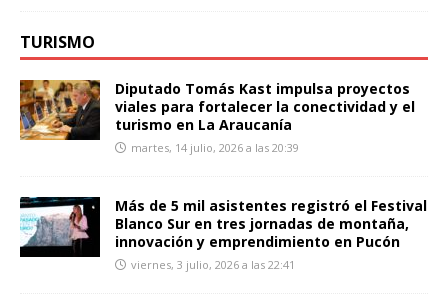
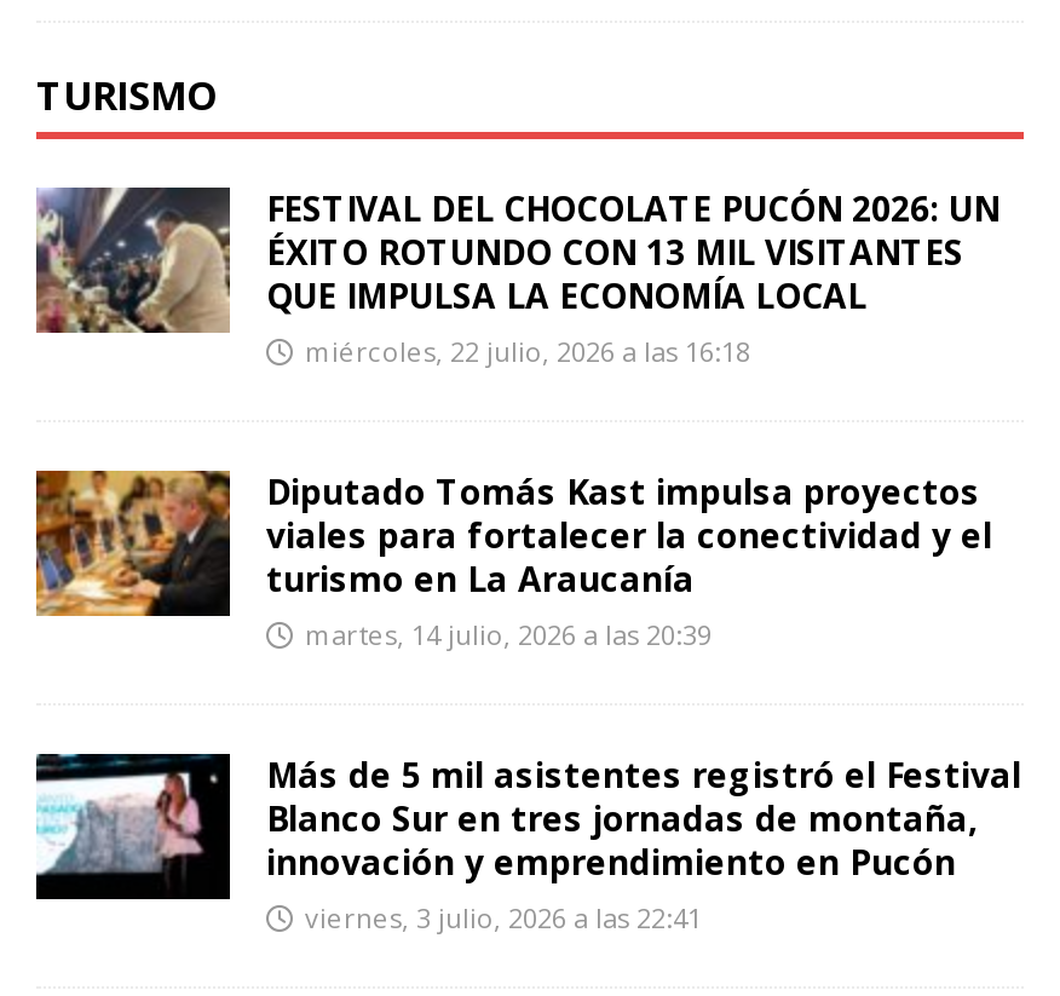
+ [image]
+ FESTIVAL DEL CHOCOLATE PUCÓN 2026: UN
+ ÉXITO ROTUNDO CON 13 MIL VISITANTES
+ QUE IMPULSA LA ECONOMÍA LOCAL
+ miércoles, 22 julio, 2026 a las 16:18
